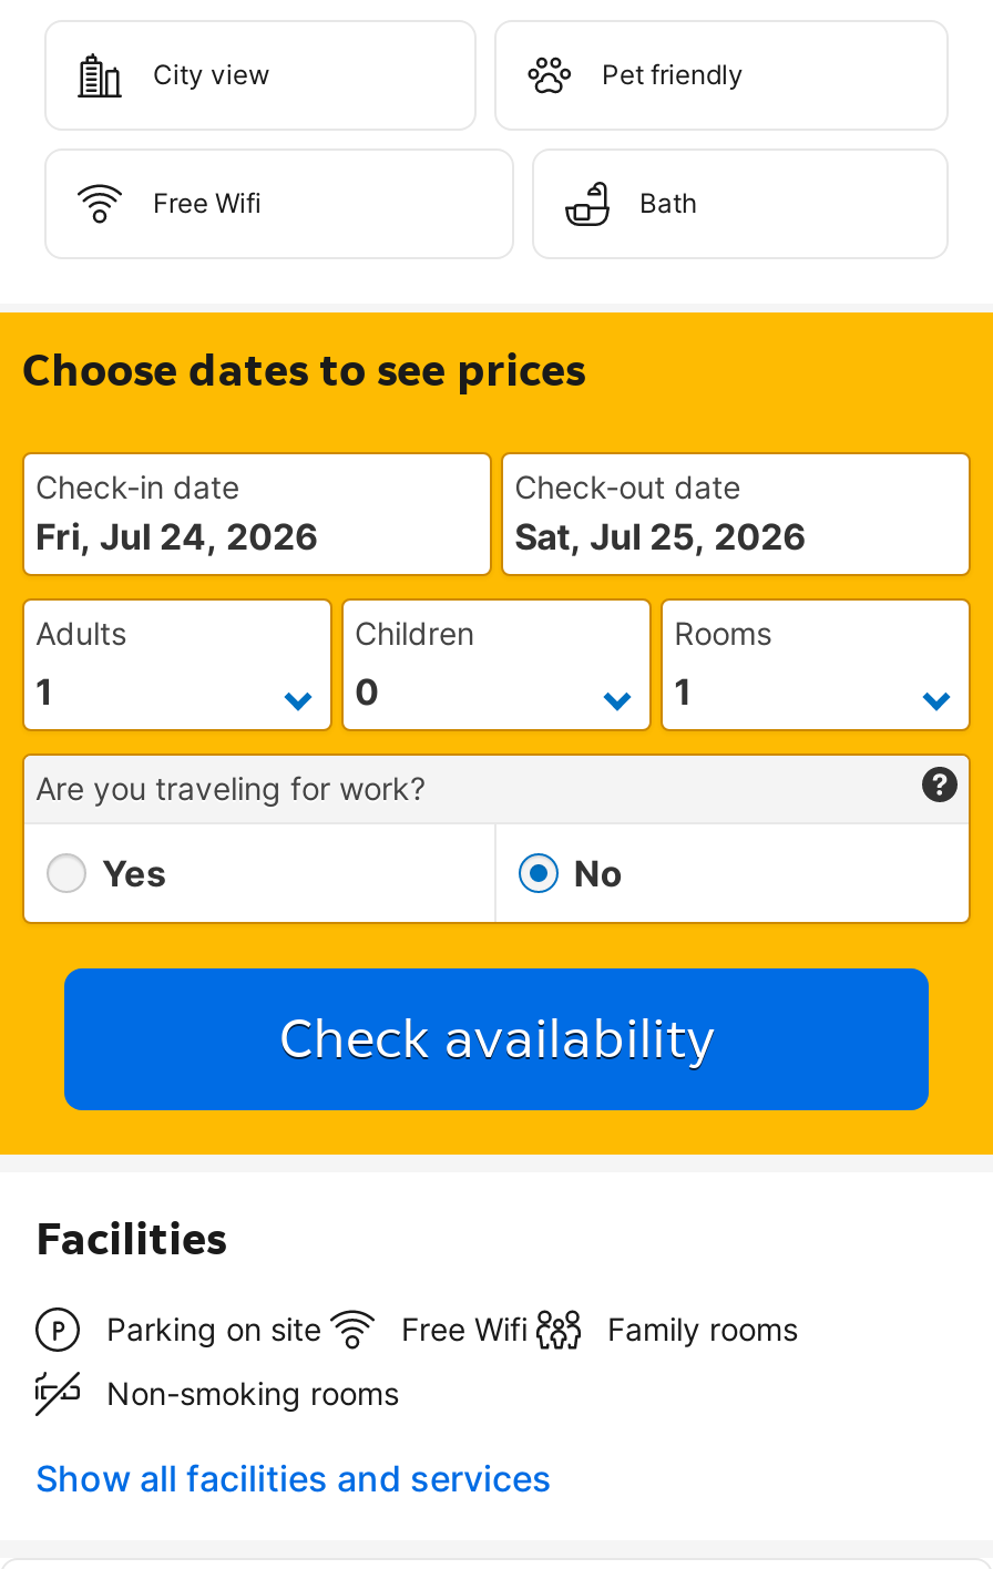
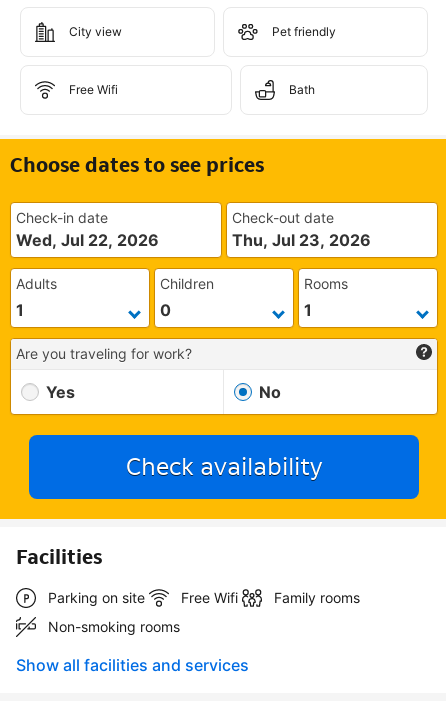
- Fri, Jul 24, 2026
+ Wed, Jul 22, 2026

- Sat, Jul 25, 2026
+ Thu, Jul 23, 2026
